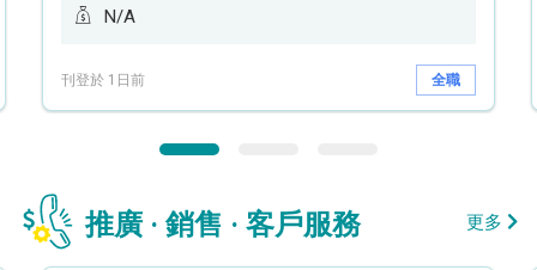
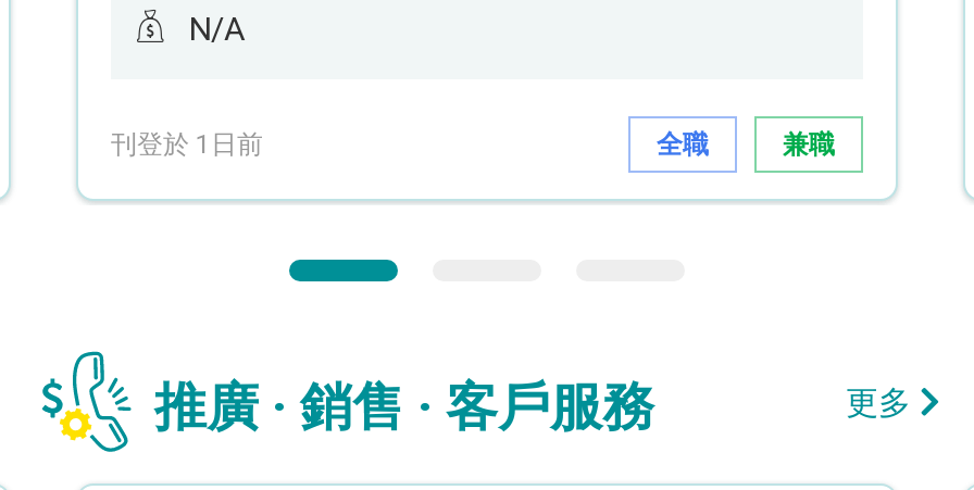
+ 兼職
